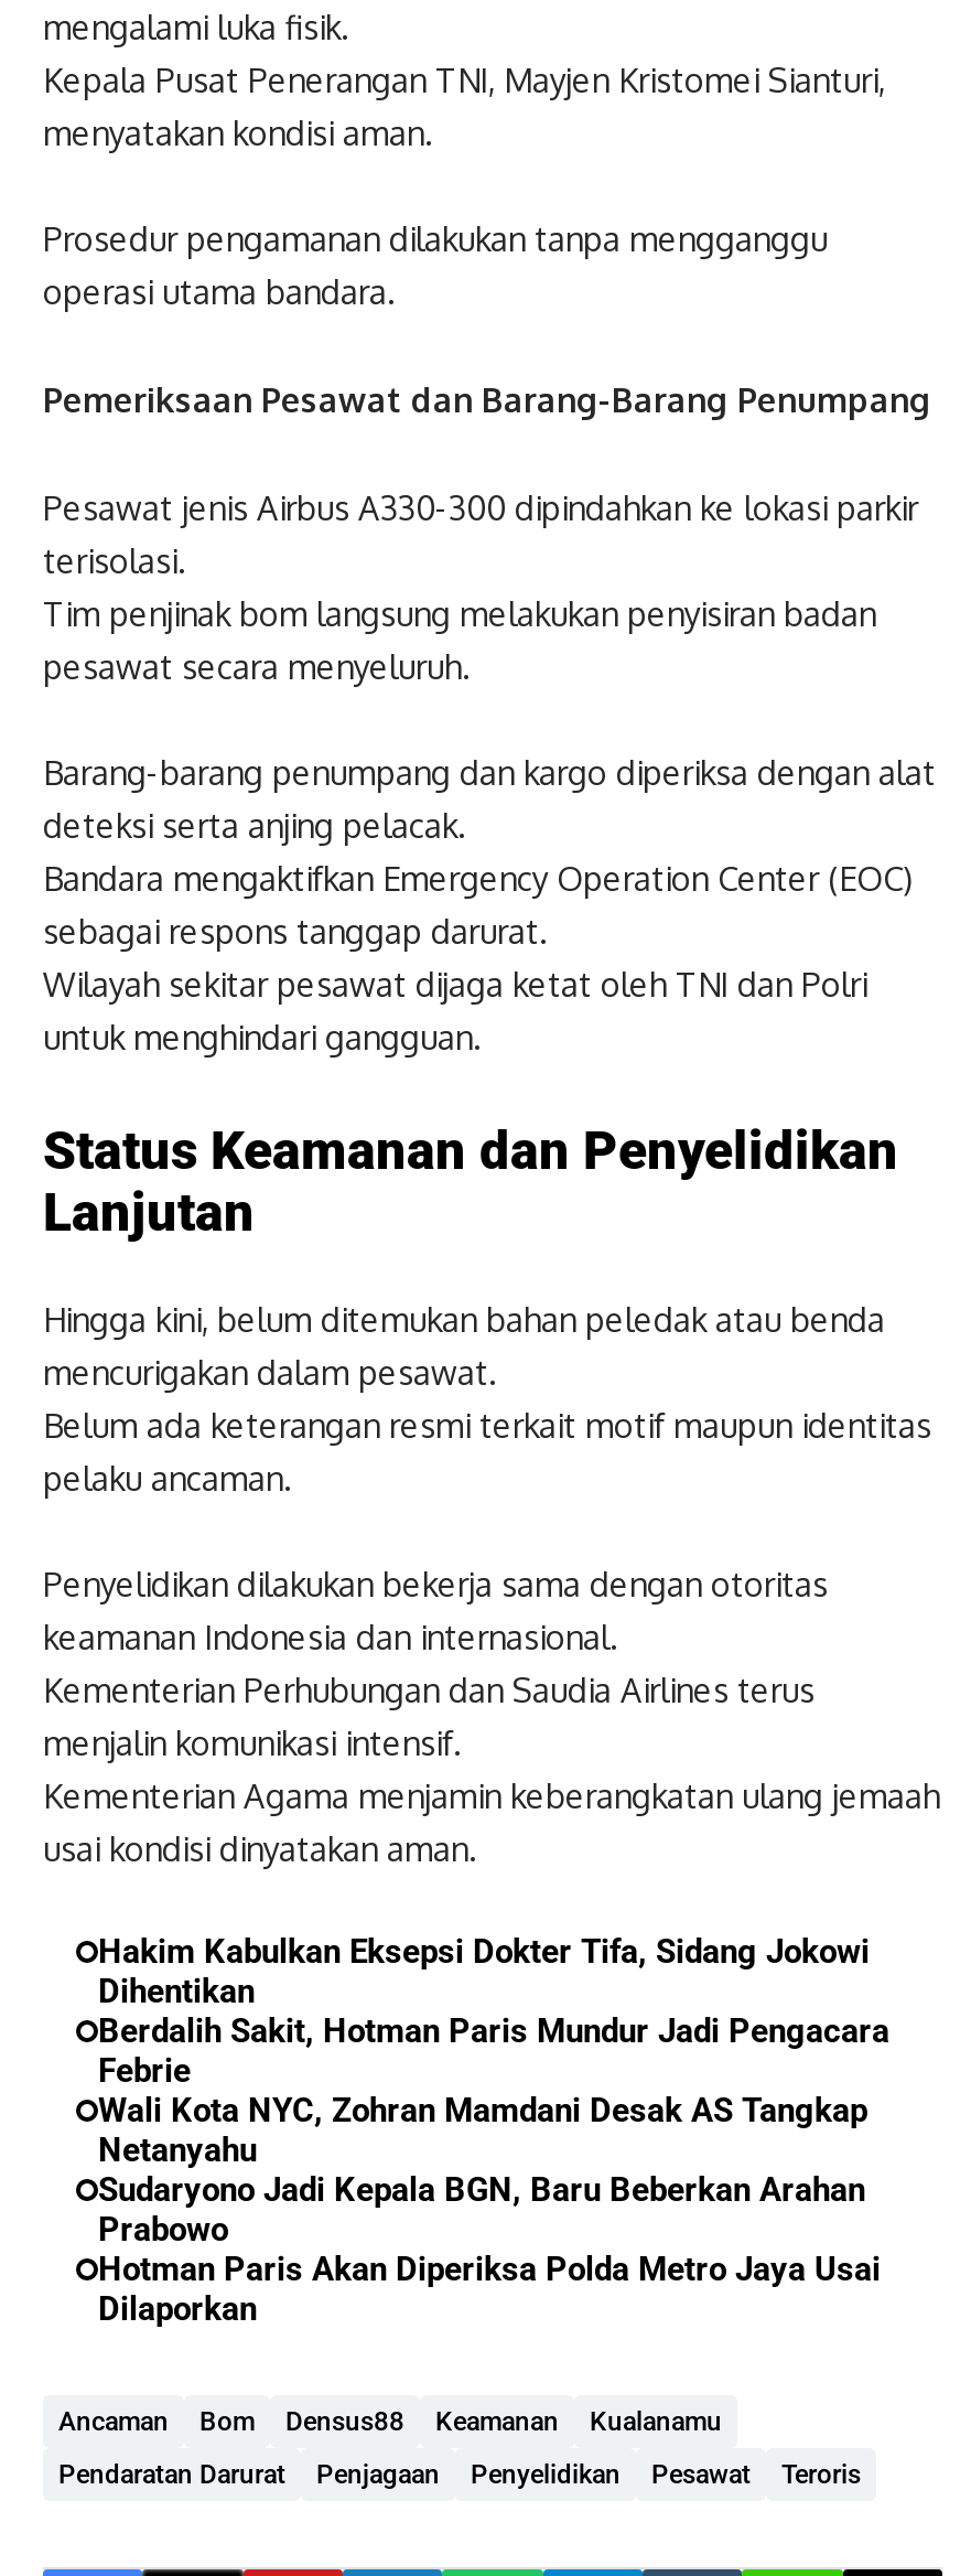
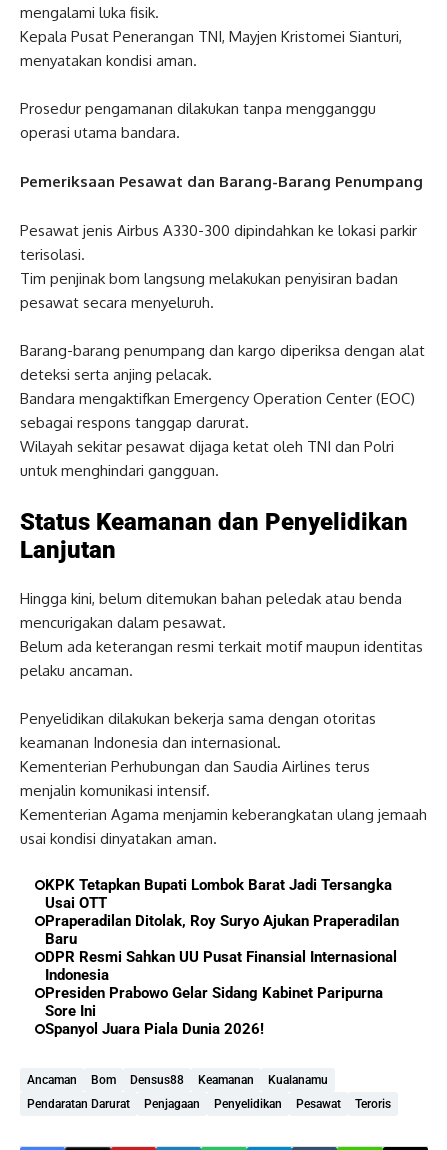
- Hakim Kabulkan Eksepsi Dokter Tifa, Sidang Jokowi
- Dihentikan
- Berdalih Sakit, Hotman Paris Mundur Jadi Pengacara
- Febrie
- Wali Kota NYC, Zohran Mamdani Desak AS Tangkap
- Netanyahu
- Sudaryono Jadi Kepala BGN, Baru Beberkan Arahan
- Prabowo
- Hotman Paris Akan Diperiksa Polda Metro Jaya Usai
- Dilaporkan
+ KPK Tetapkan Bupati Lombok Barat Jadi Tersangka
+ Usai OTT
+ Praperadilan Ditolak, Roy Suryo Ajukan Praperadilan
+ Baru
+ DPR Resmi Sahkan UU Pusat Finansial Internasional
+ Indonesia
+ Presiden Prabowo Gelar Sidang Kabinet Paripurna
+ Sore Ini
+ Spanyol Juara Piala Dunia 2026!
